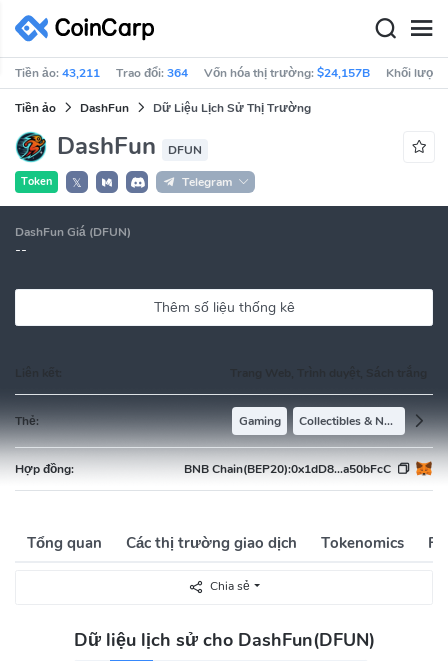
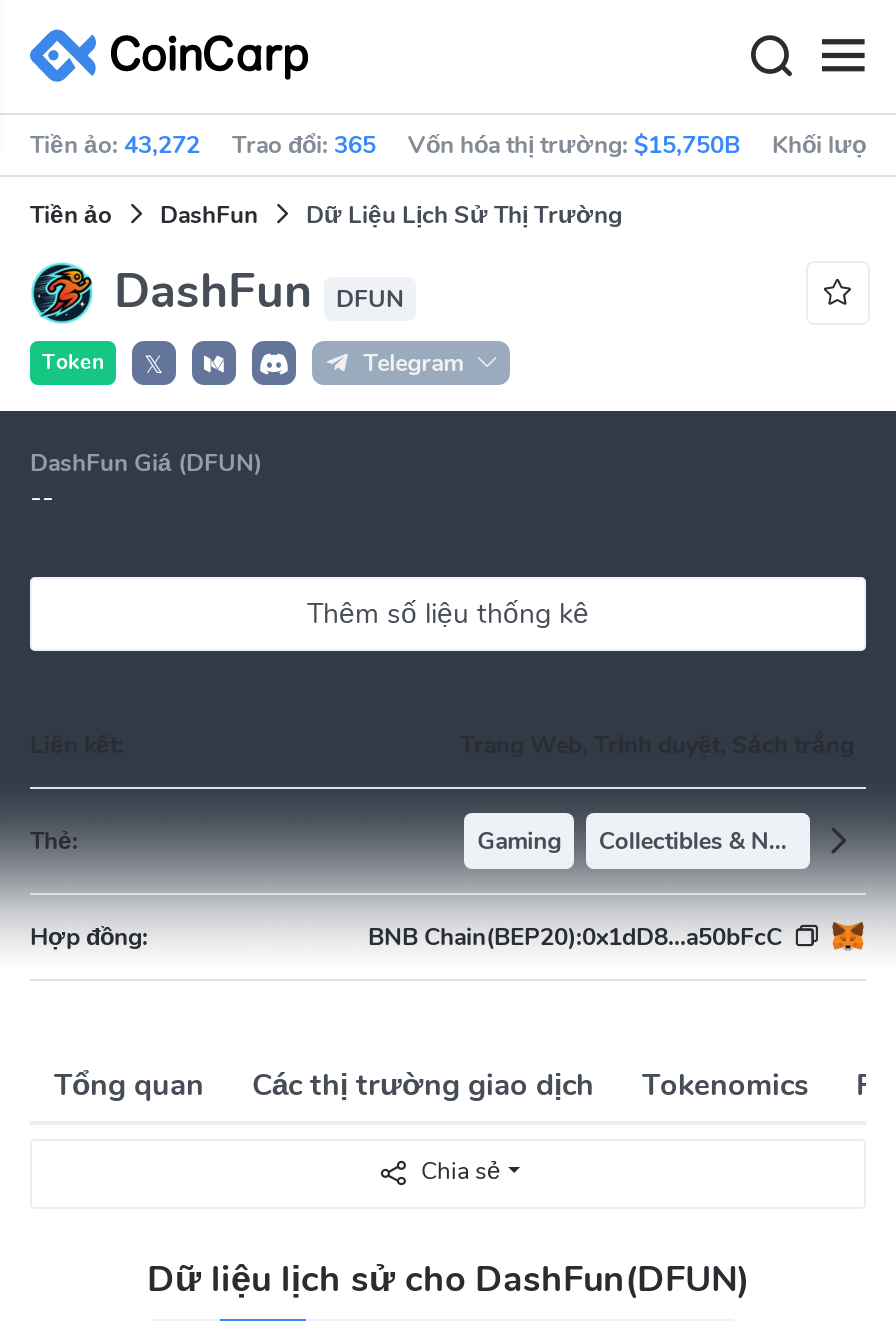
- Tiền ảo: 43,211
+ Tiền ảo: 43,272

- Trao đổi: 364
+ Trao đổi: 365

- Vốn hóa thị trường: $24,157B
+ Vốn hóa thị trường: $15,750B
